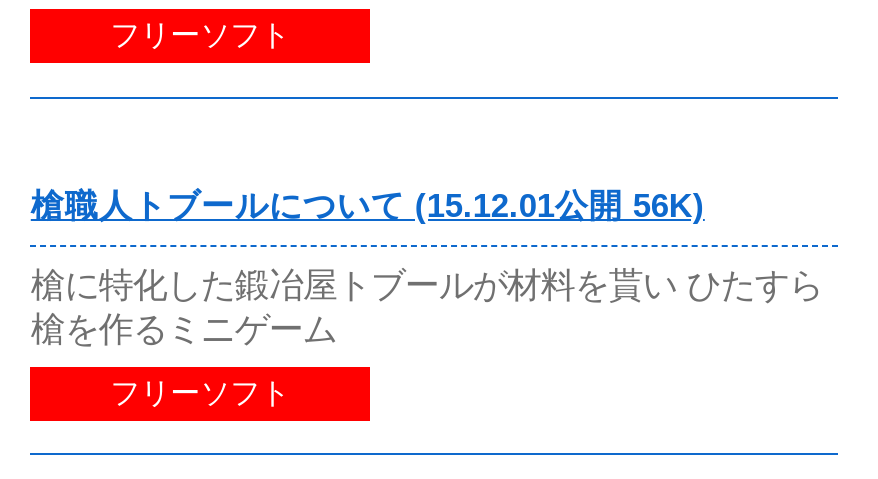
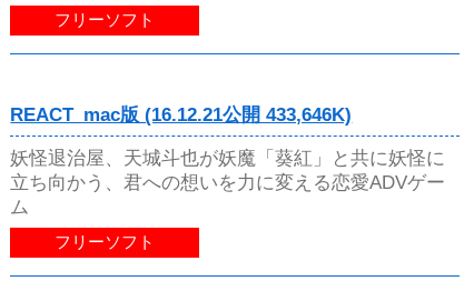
- 槍職人トブールについて (15.12.01公開 56K)
+ REACT_mac版 (16.12.21公開 433,646K)

- 槍に特化した鍛冶屋トブールが材料を貰い ひたすら
- 槍を作るミニゲーム
+ 妖怪退治屋、天城斗也が妖魔「葵紅」と共に妖怪に
+ 立ち向かう、君への想いを力に変える恋愛ADVゲー
+ ム
